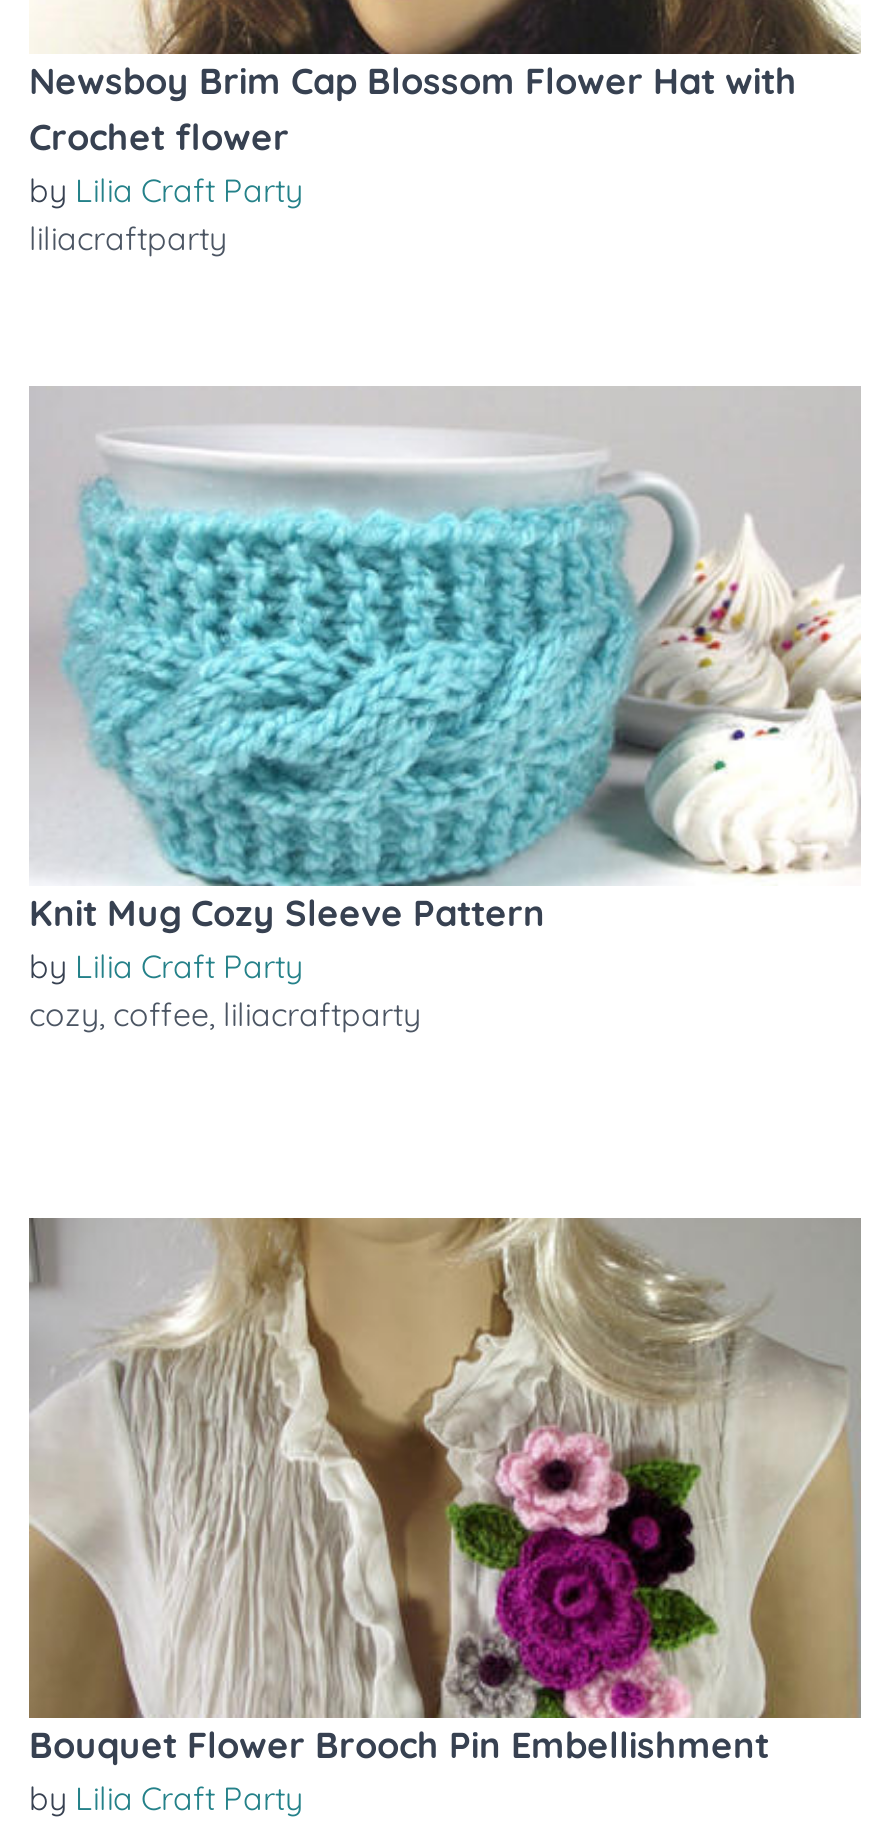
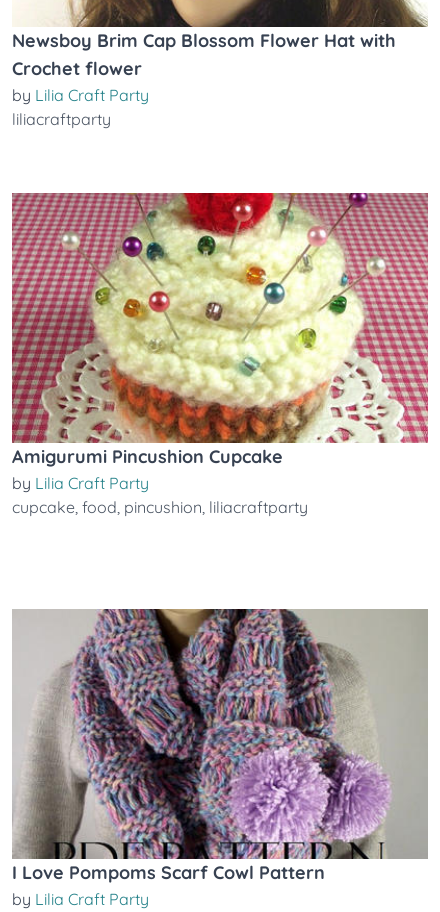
- [image]
- Knit Mug Cozy Sleeve Pattern
+ [image]
+ Amigurumi Pincushion Cupcake

- cozy, coffee, liliacraftparty
+ cupcake, food, pincushion, liliacraftparty

- [image]
- Bouquet Flower Brooch Pin Embellishment
+ [image]
+ I Love Pompoms Scarf Cowl Pattern
